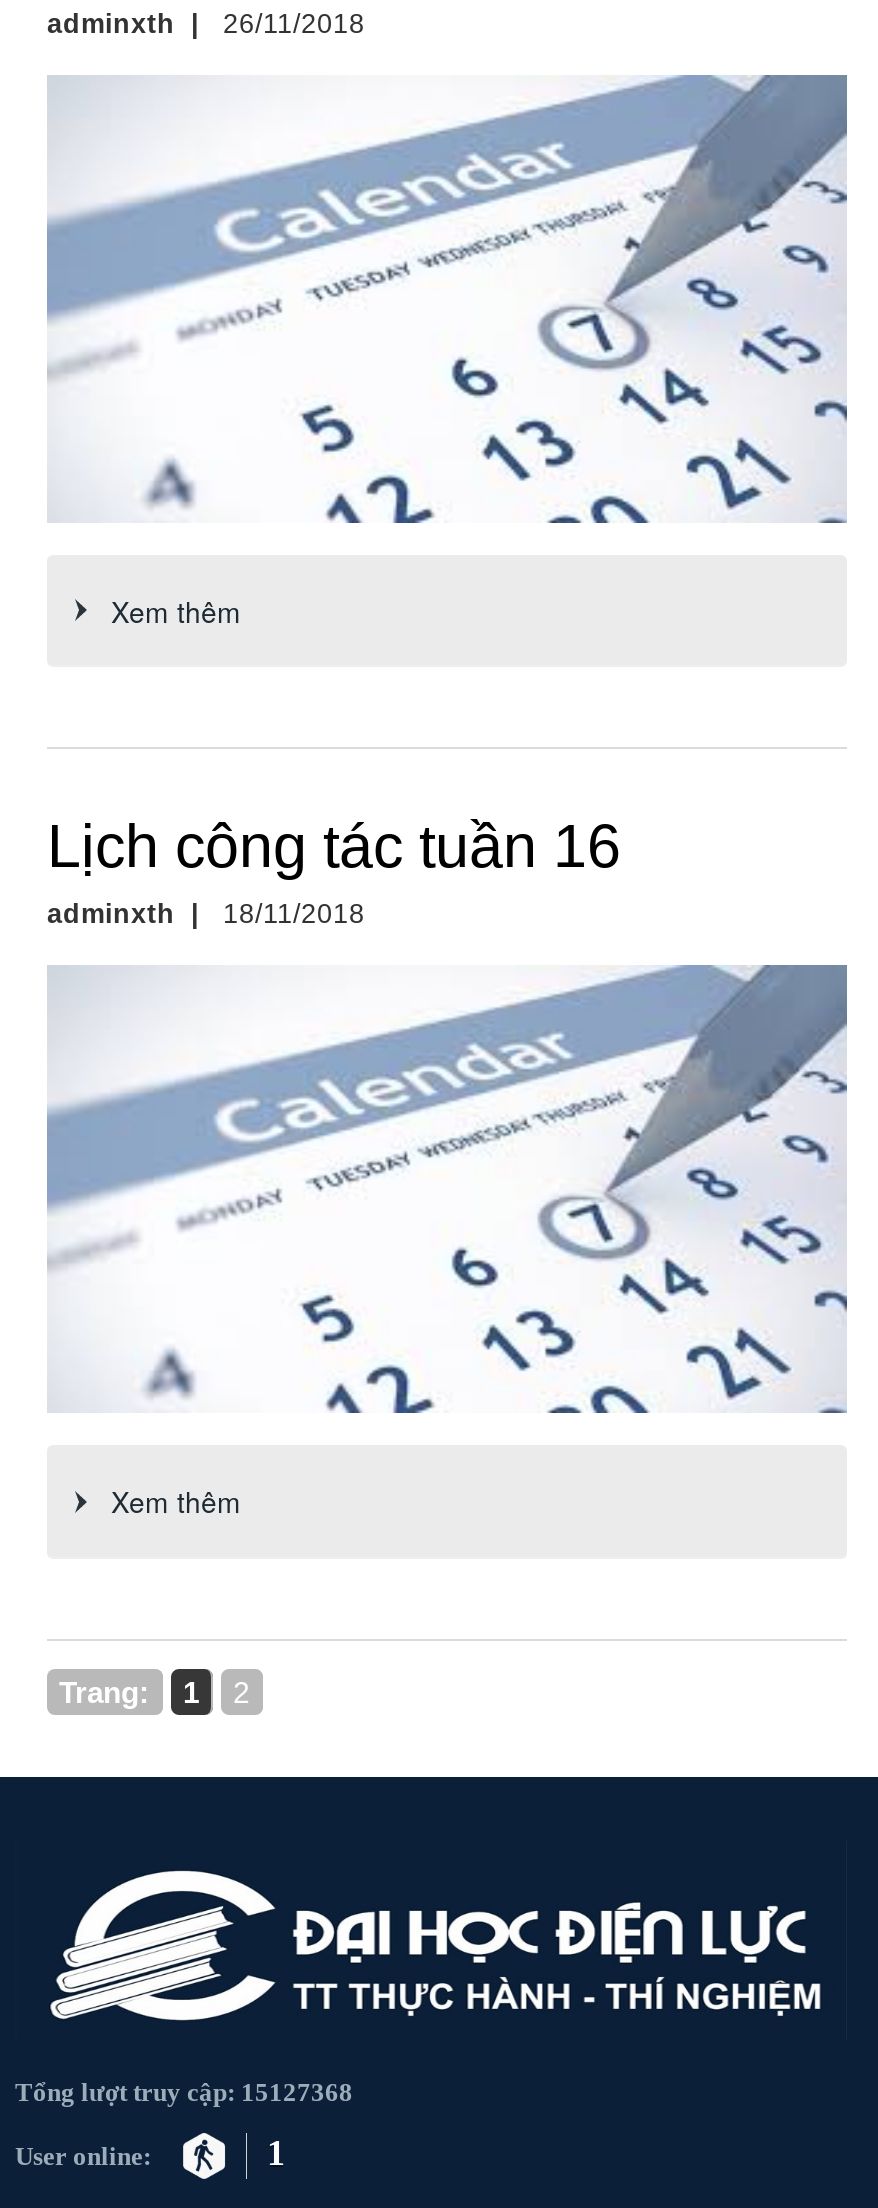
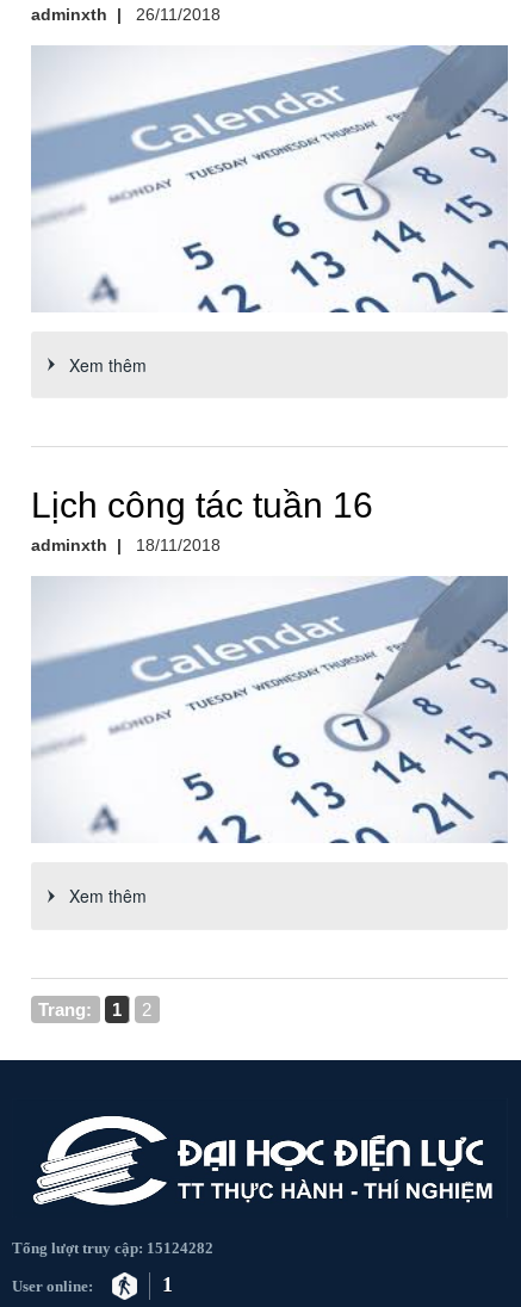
- Tổng lượt truy cập: 15127368
+ Tổng lượt truy cập: 15124282
